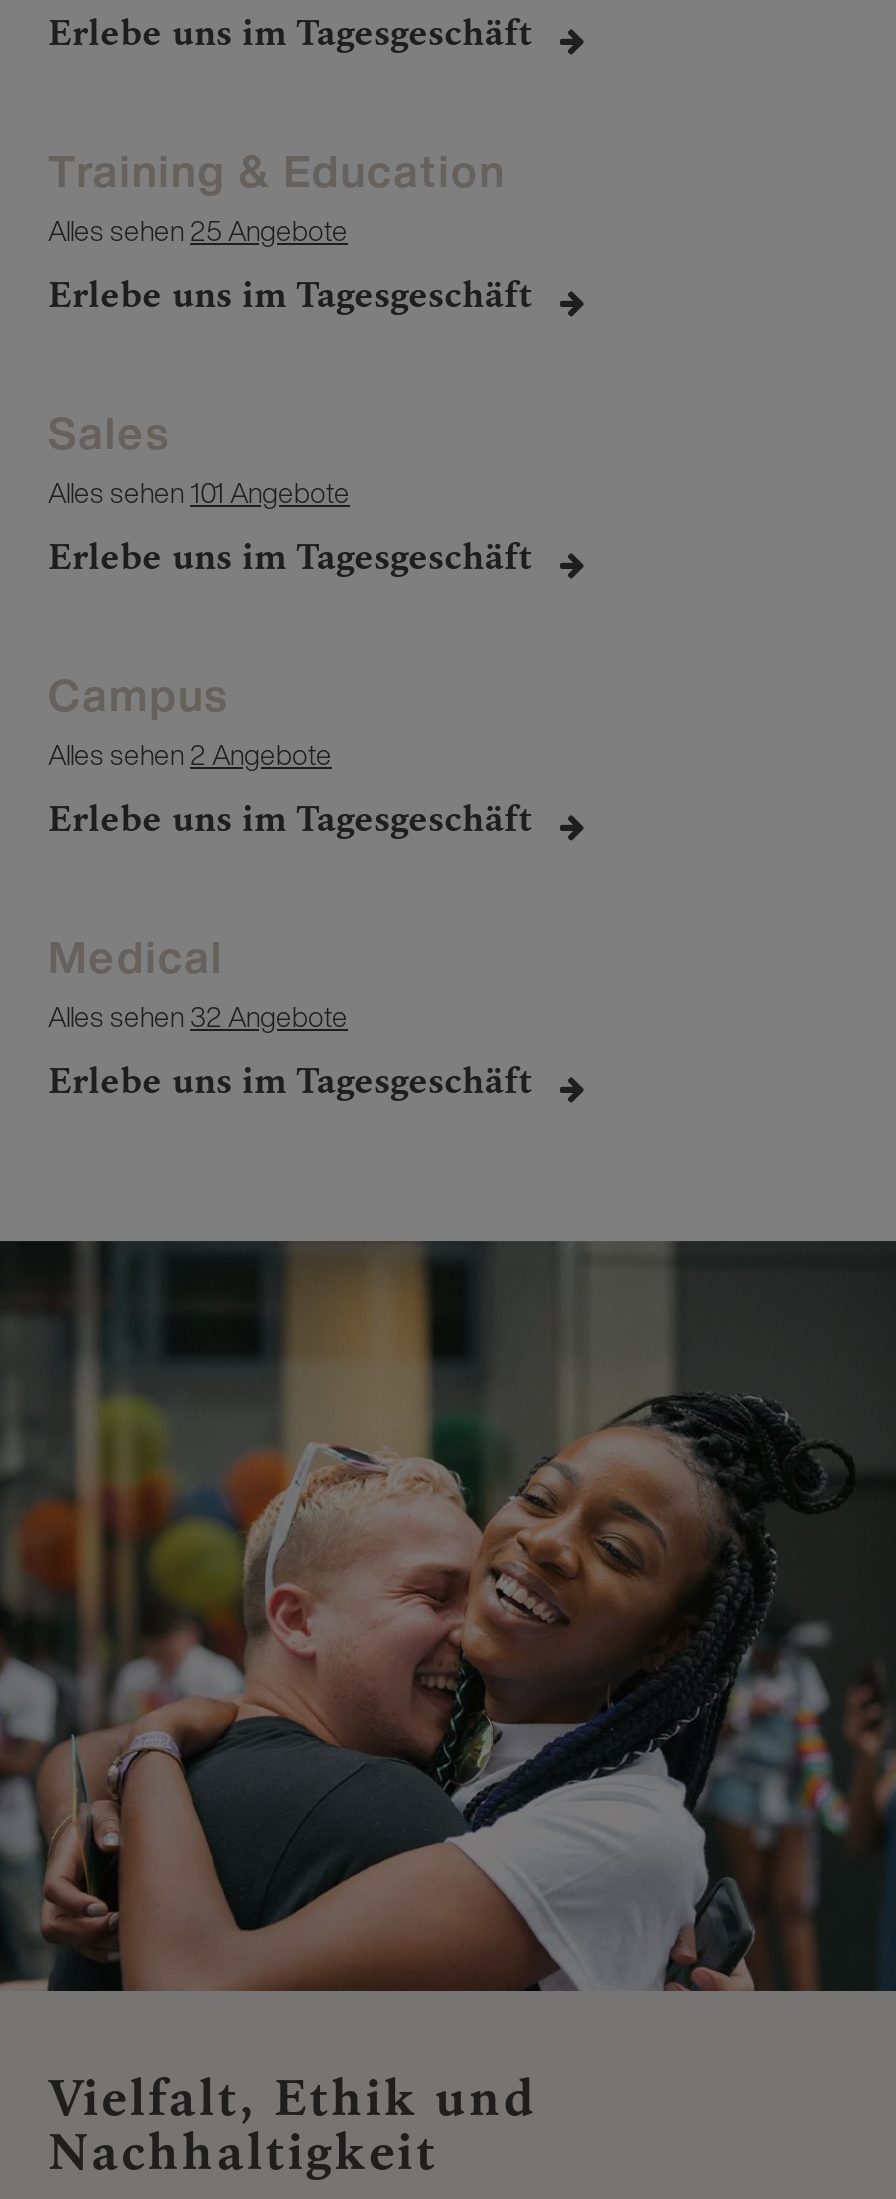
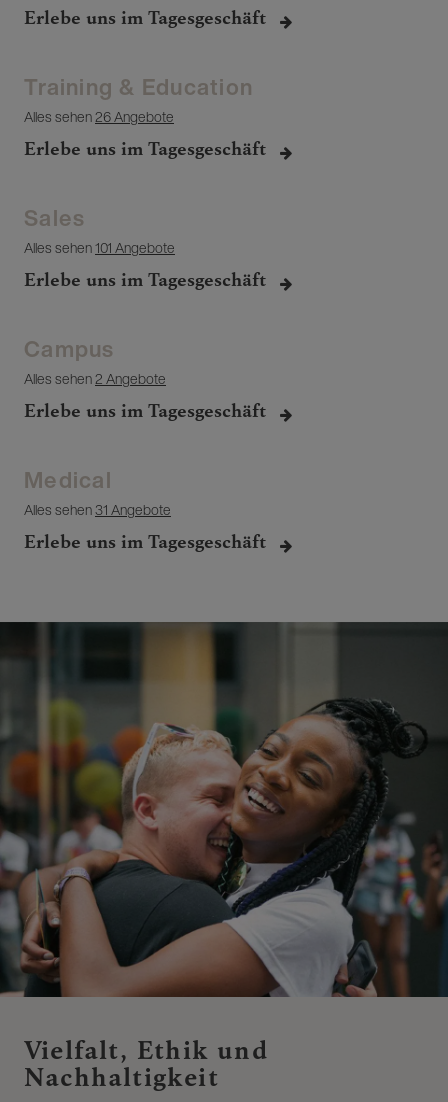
- Alles sehen 25 Angebote
+ Alles sehen 26 Angebote

- Alles sehen 32 Angebote
+ Alles sehen 31 Angebote
